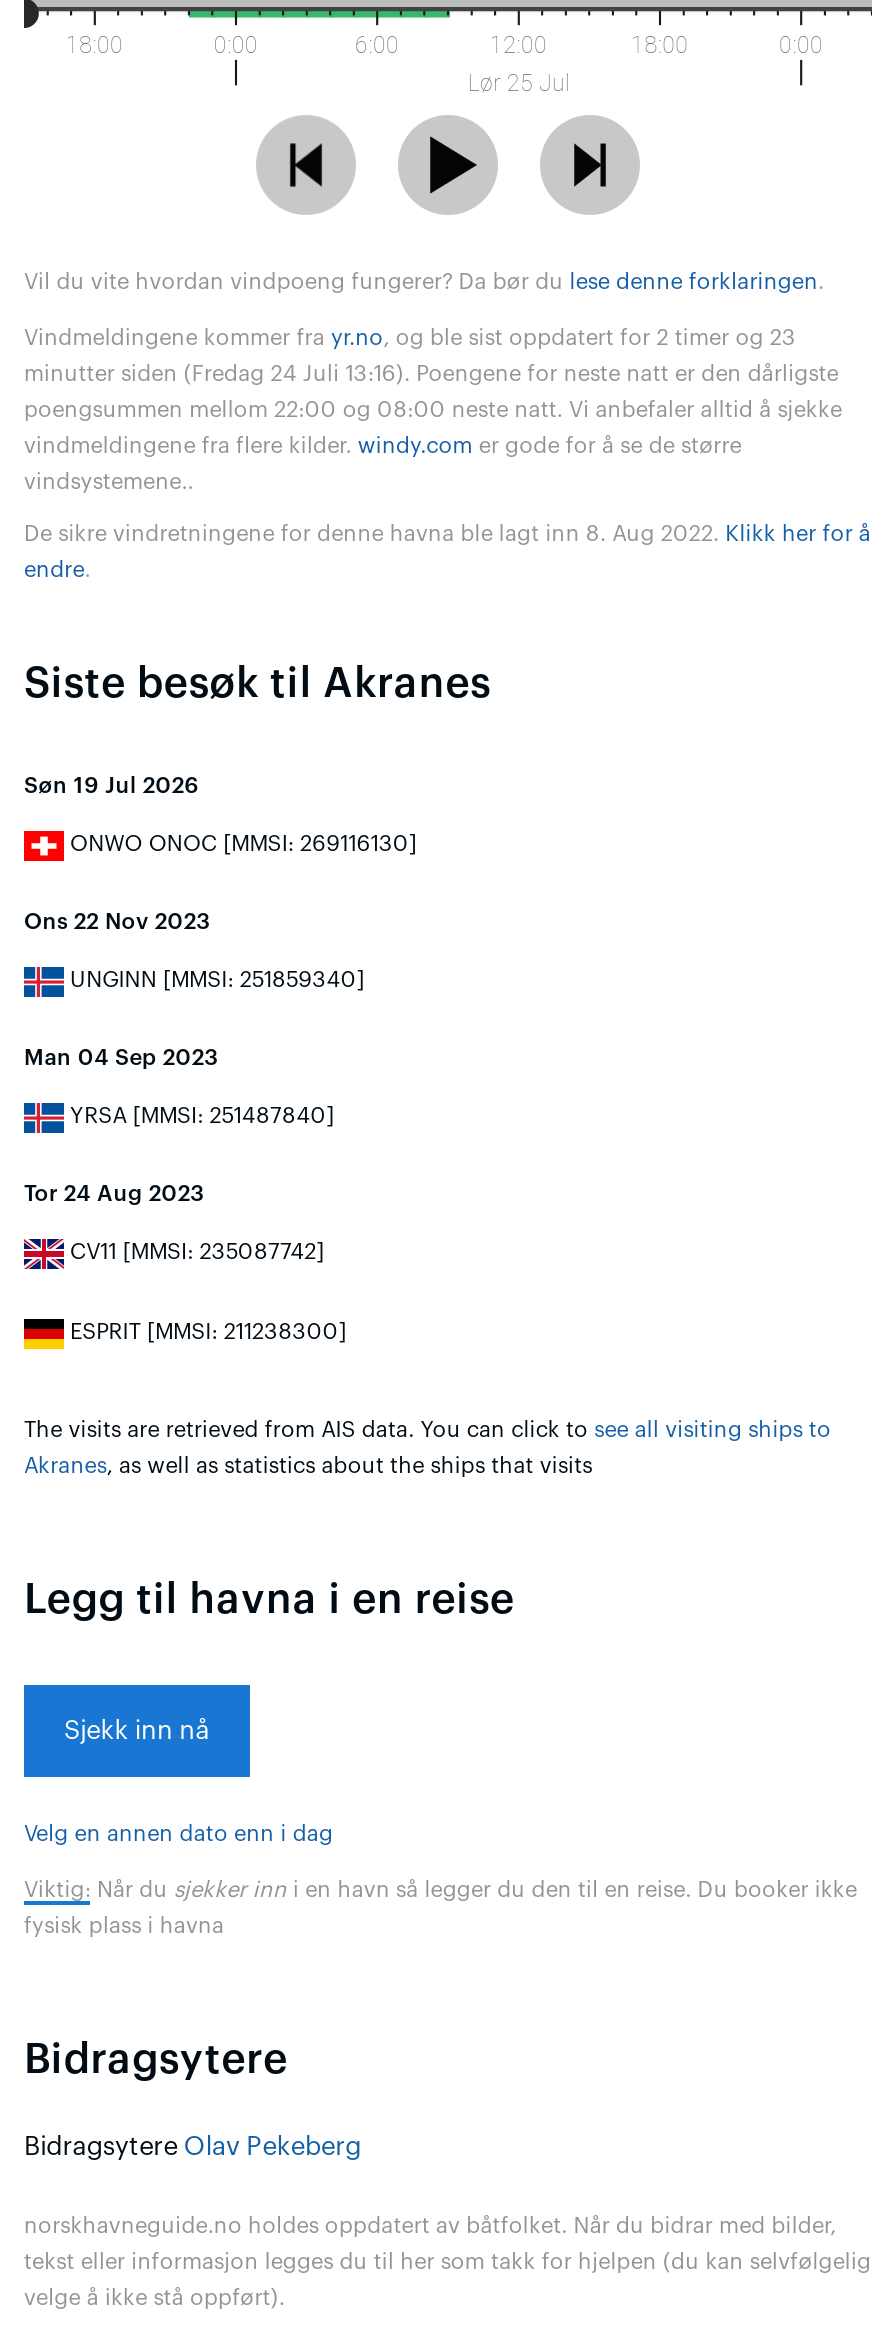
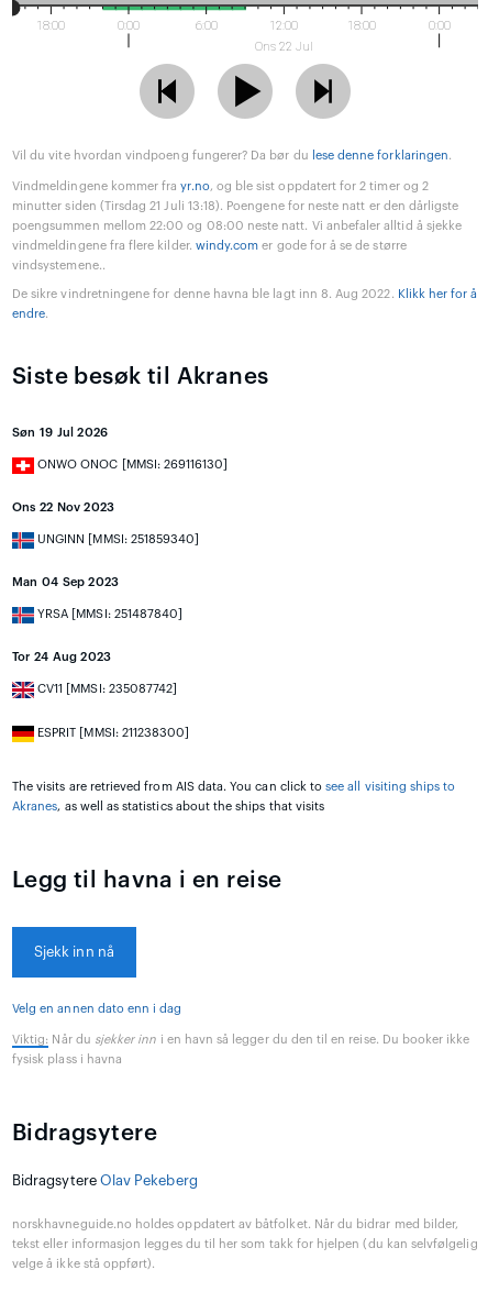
- Lør 25 Jul
+ Ons 22 Jul

- Vindmeldingene kommer fra yr.no, og ble sist oppdatert for 2 timer og 23
+ Vindmeldingene kommer fra yr.no, og ble sist oppdatert for 2 timer og 2

- minutter siden (Fredag 24 Juli 13:16). Poengene for neste natt er den dårligste
+ minutter siden (Tirsdag 21 Juli 13:18). Poengene for neste natt er den dårligste
